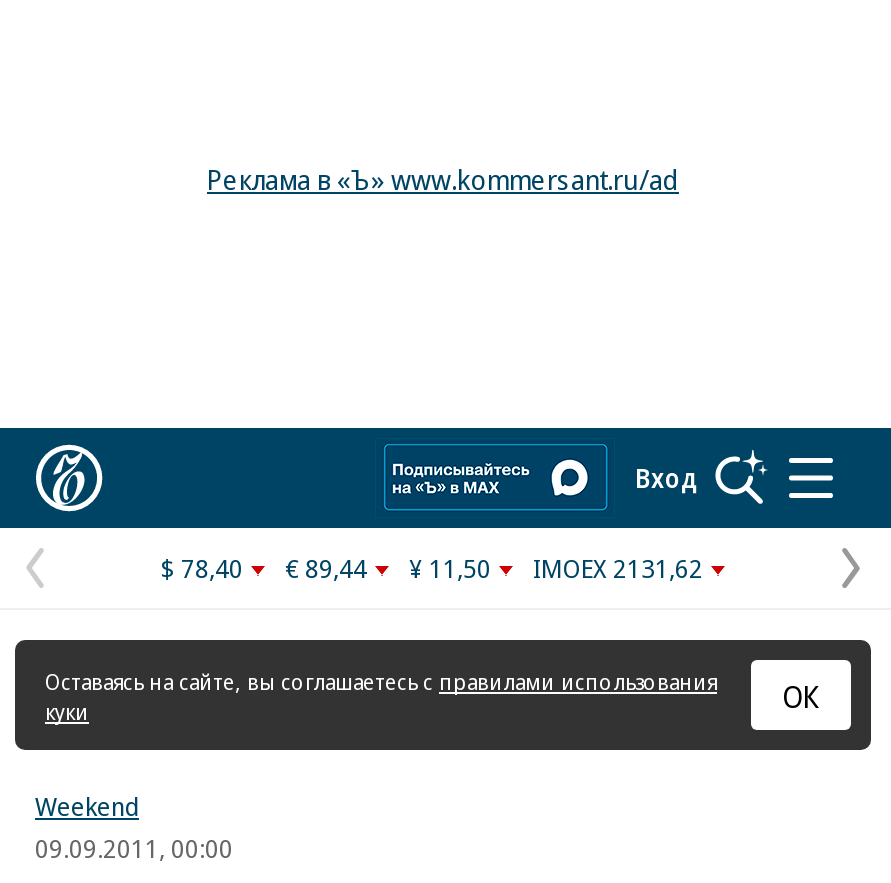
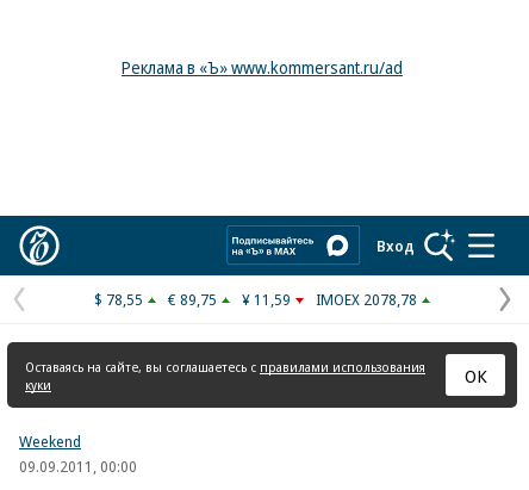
- $ 78,40
+ $ 78,55

- € 89,44
+ € 89,75

- ¥ 11,50
+ ¥ 11,59

- IMOEX 2131,62
+ IMOEX 2078,78
